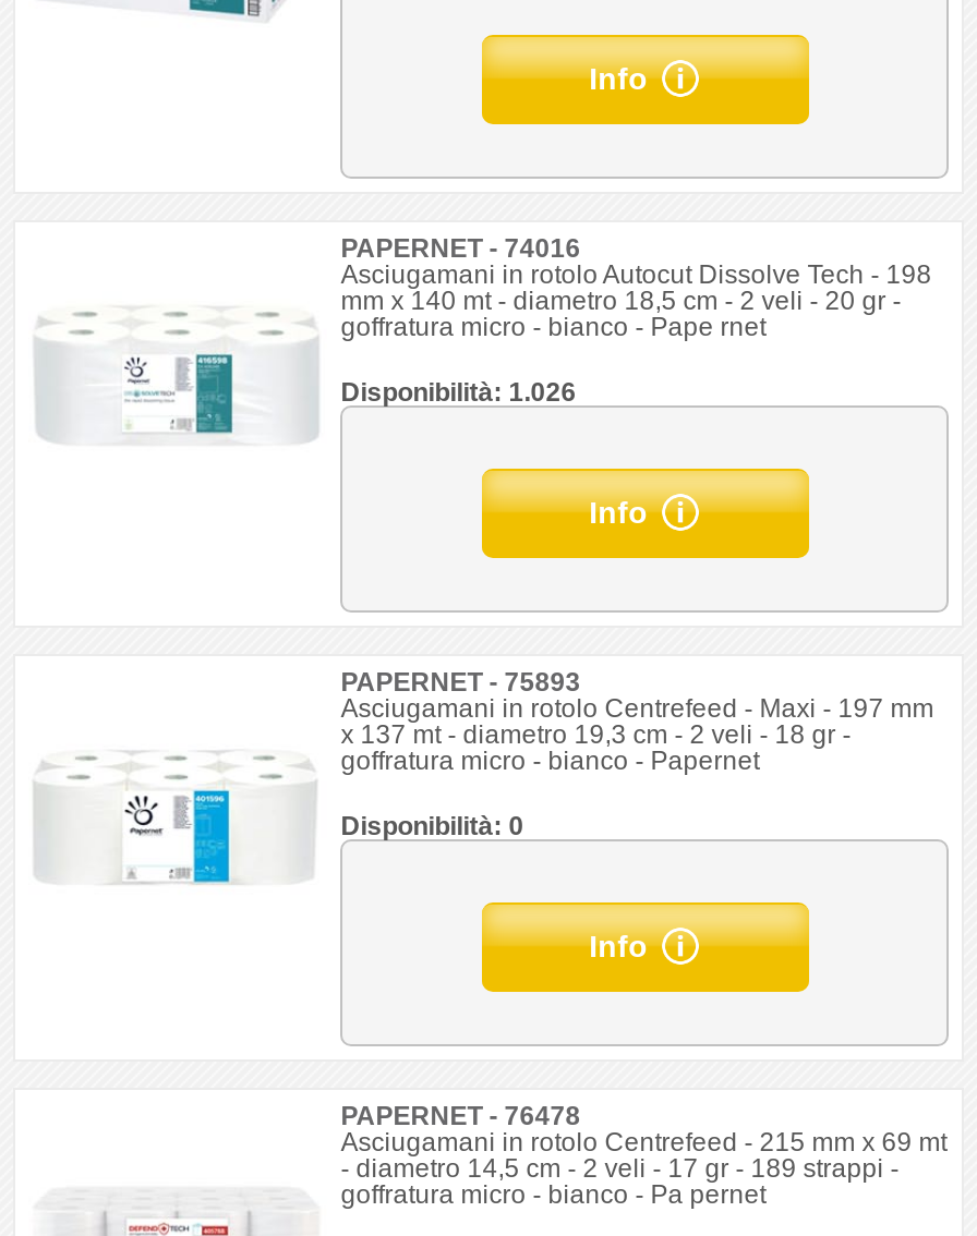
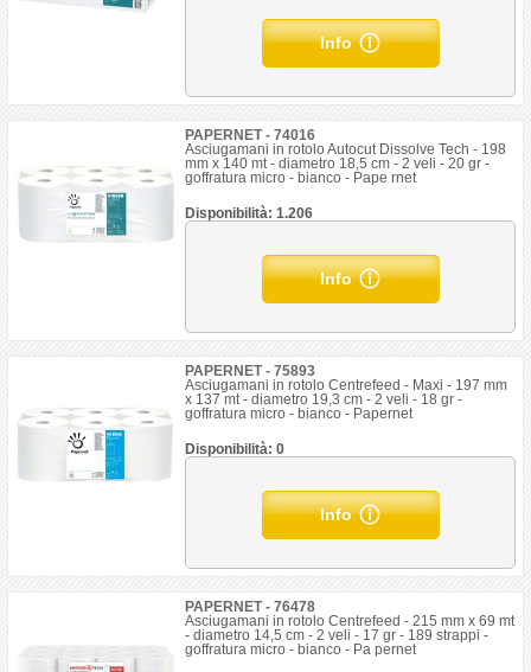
- Disponibilità: 1.026
+ Disponibilità: 1.206
